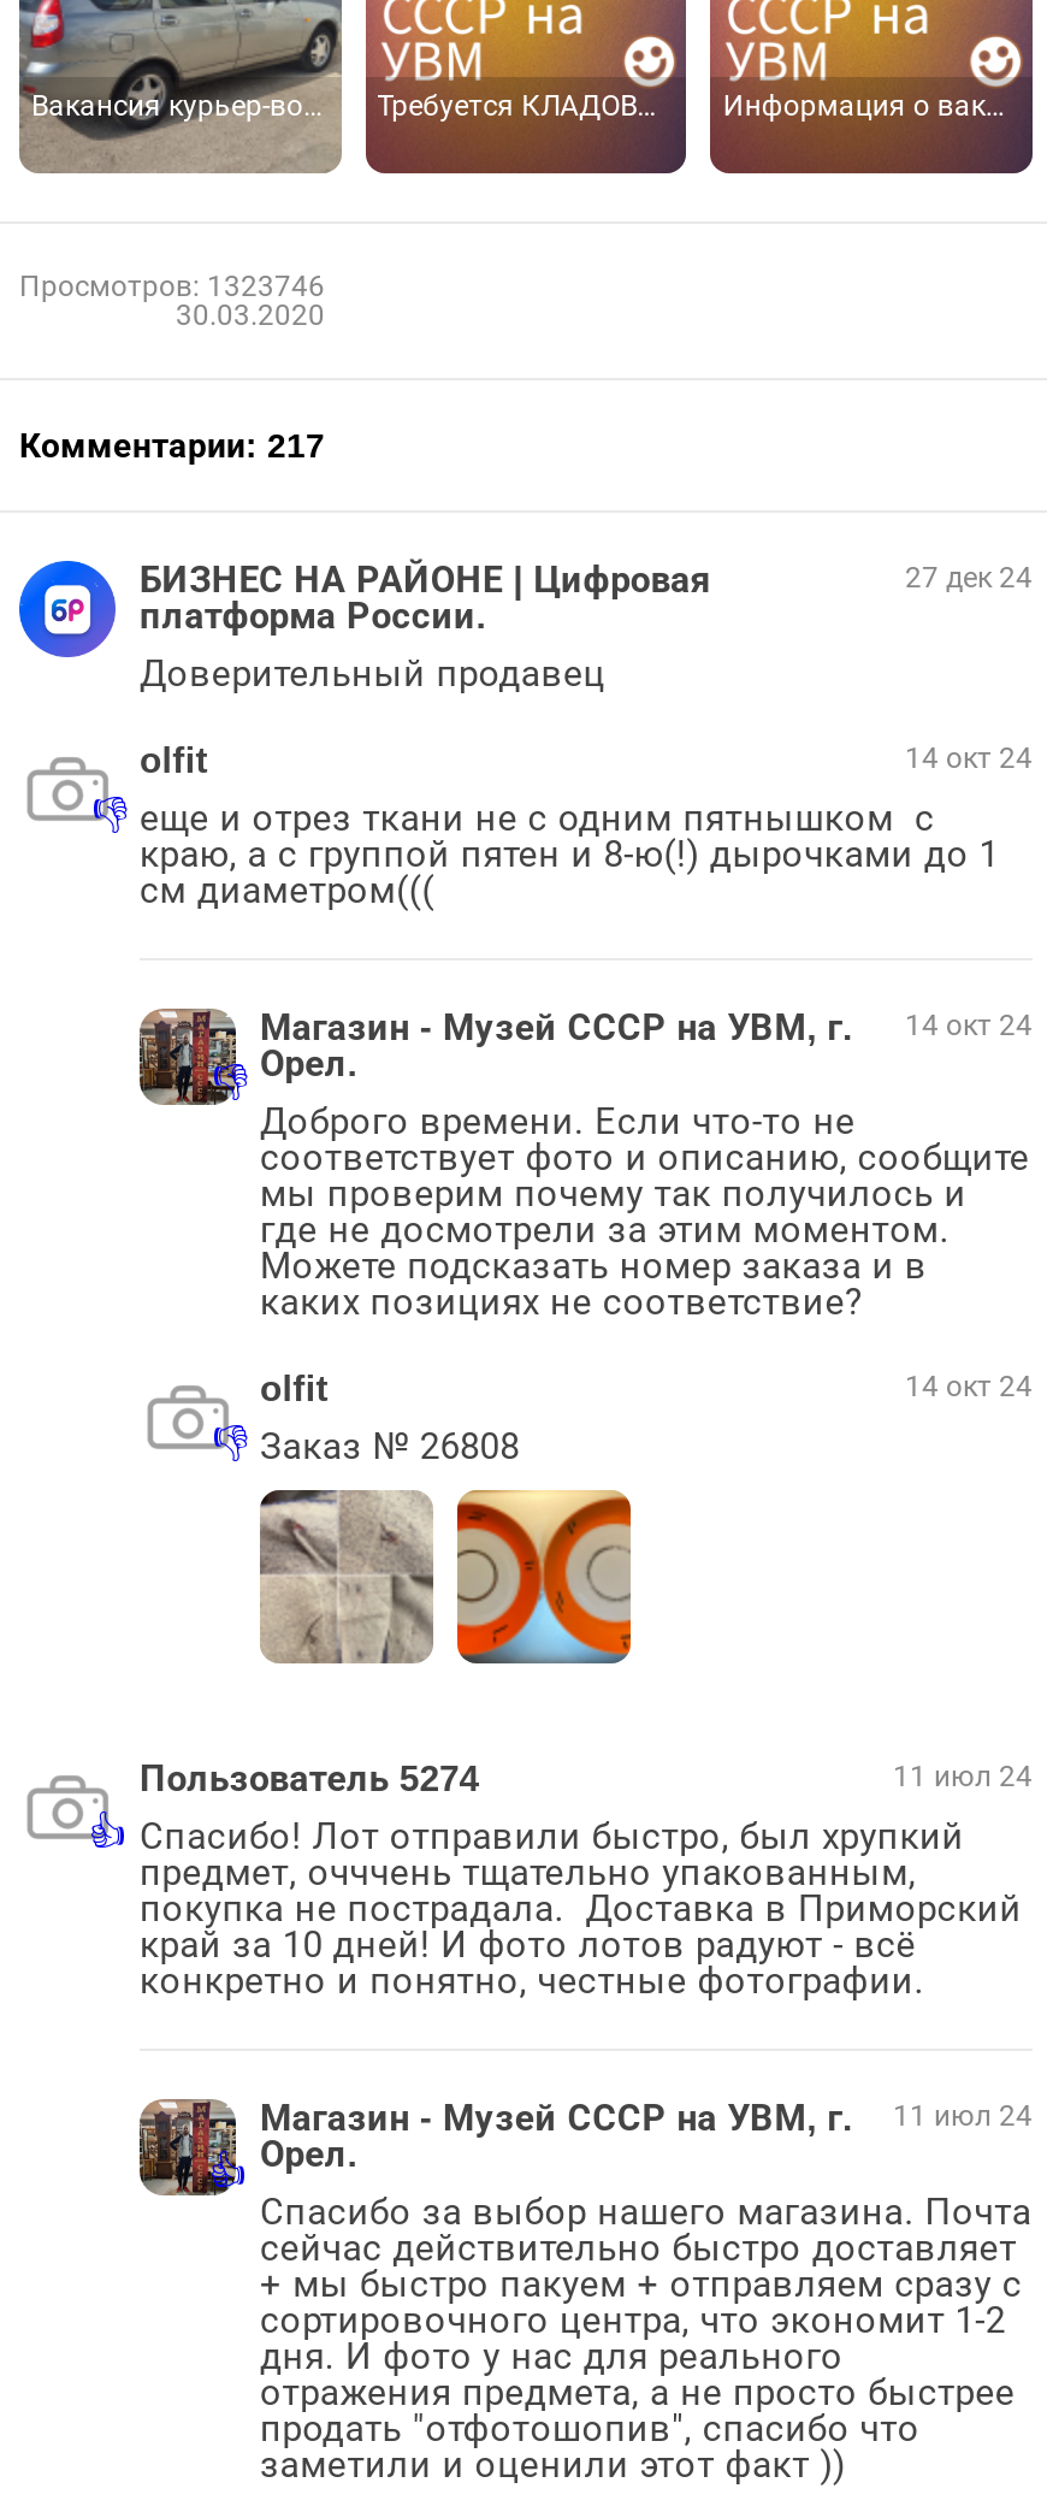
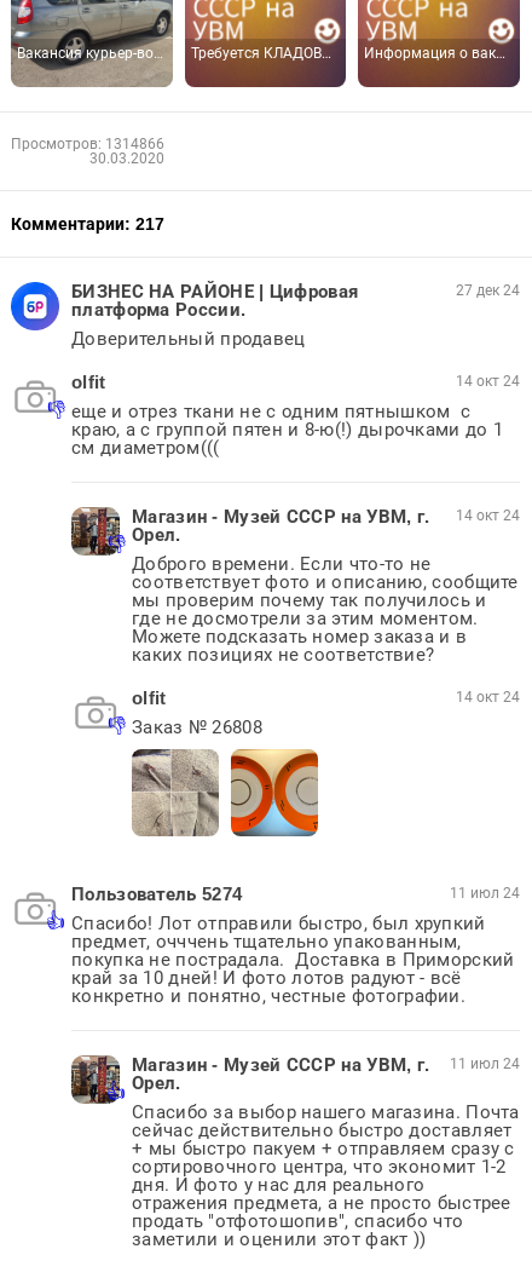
- Просмотров: 1323746
+ Просмотров: 1314866
